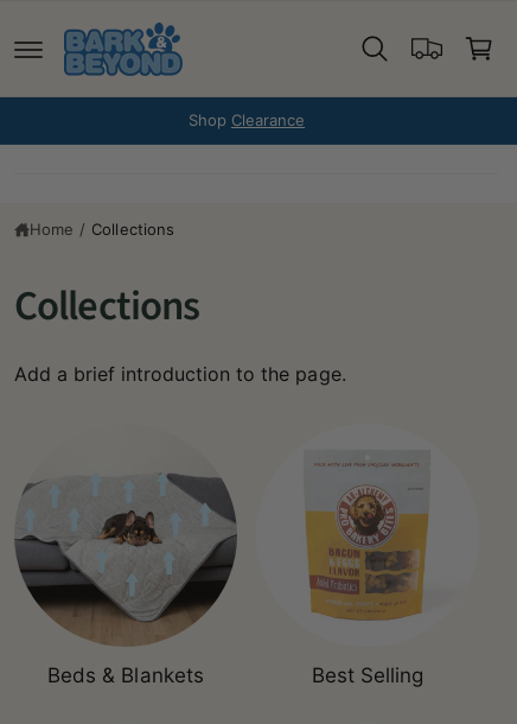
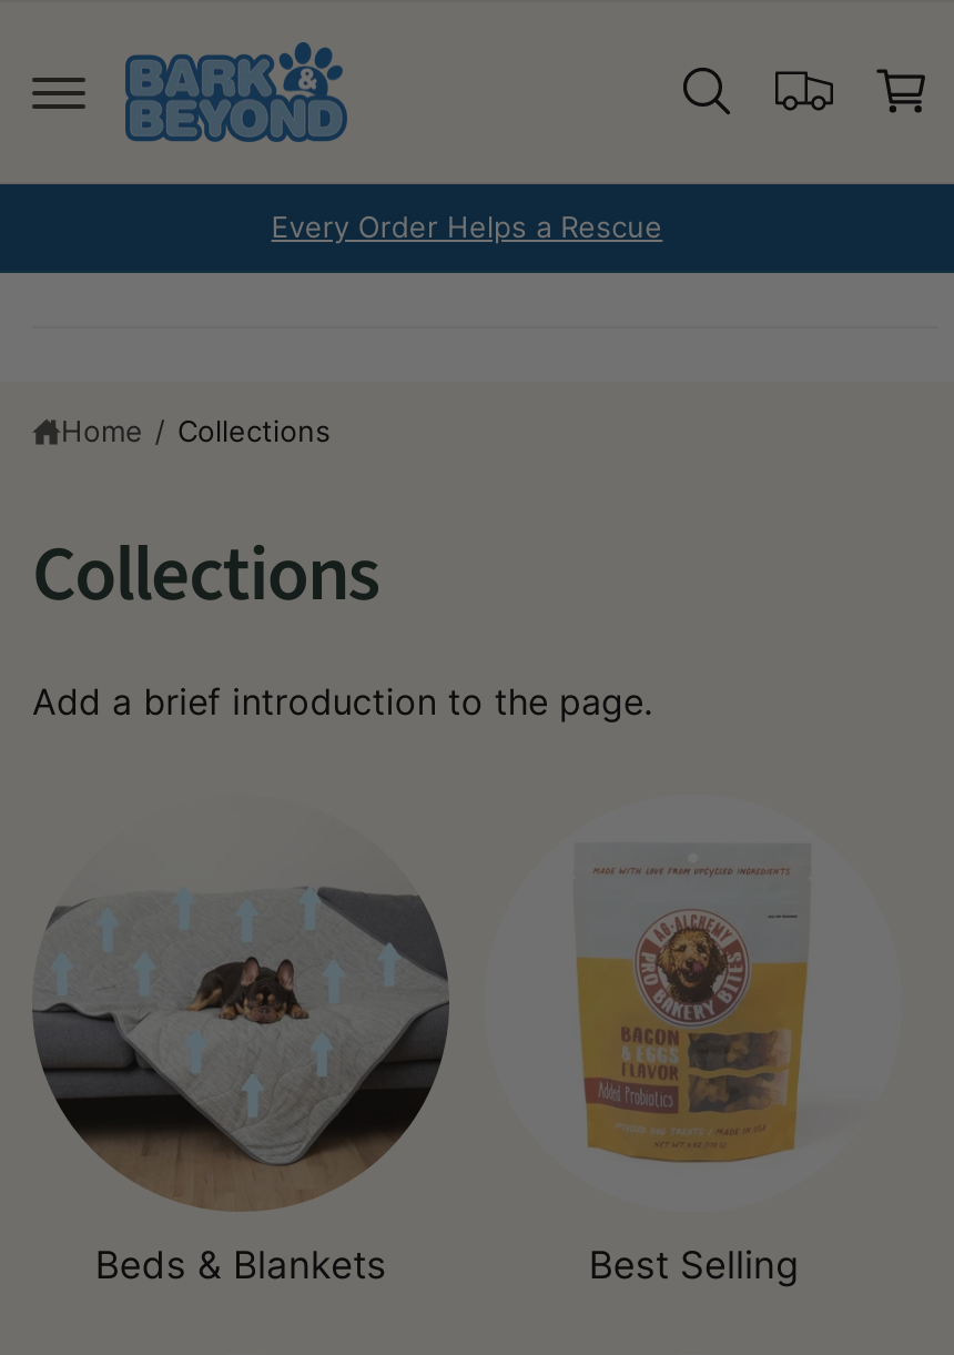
- Shop Clearance
+ Every Order Helps a Rescue
